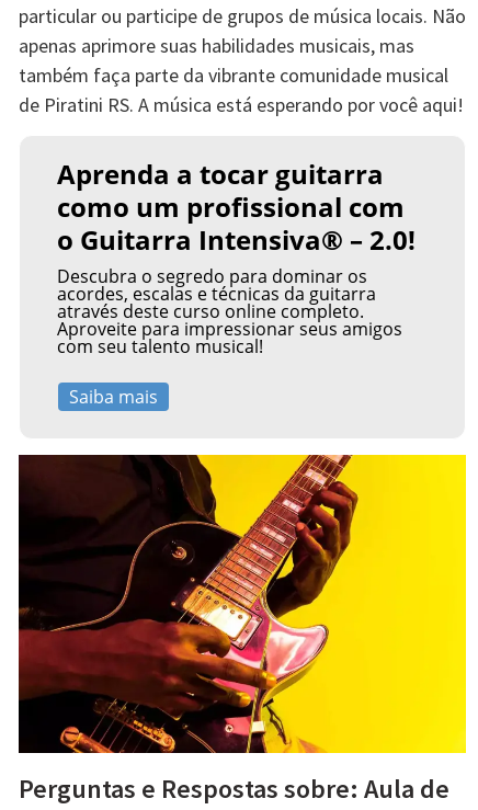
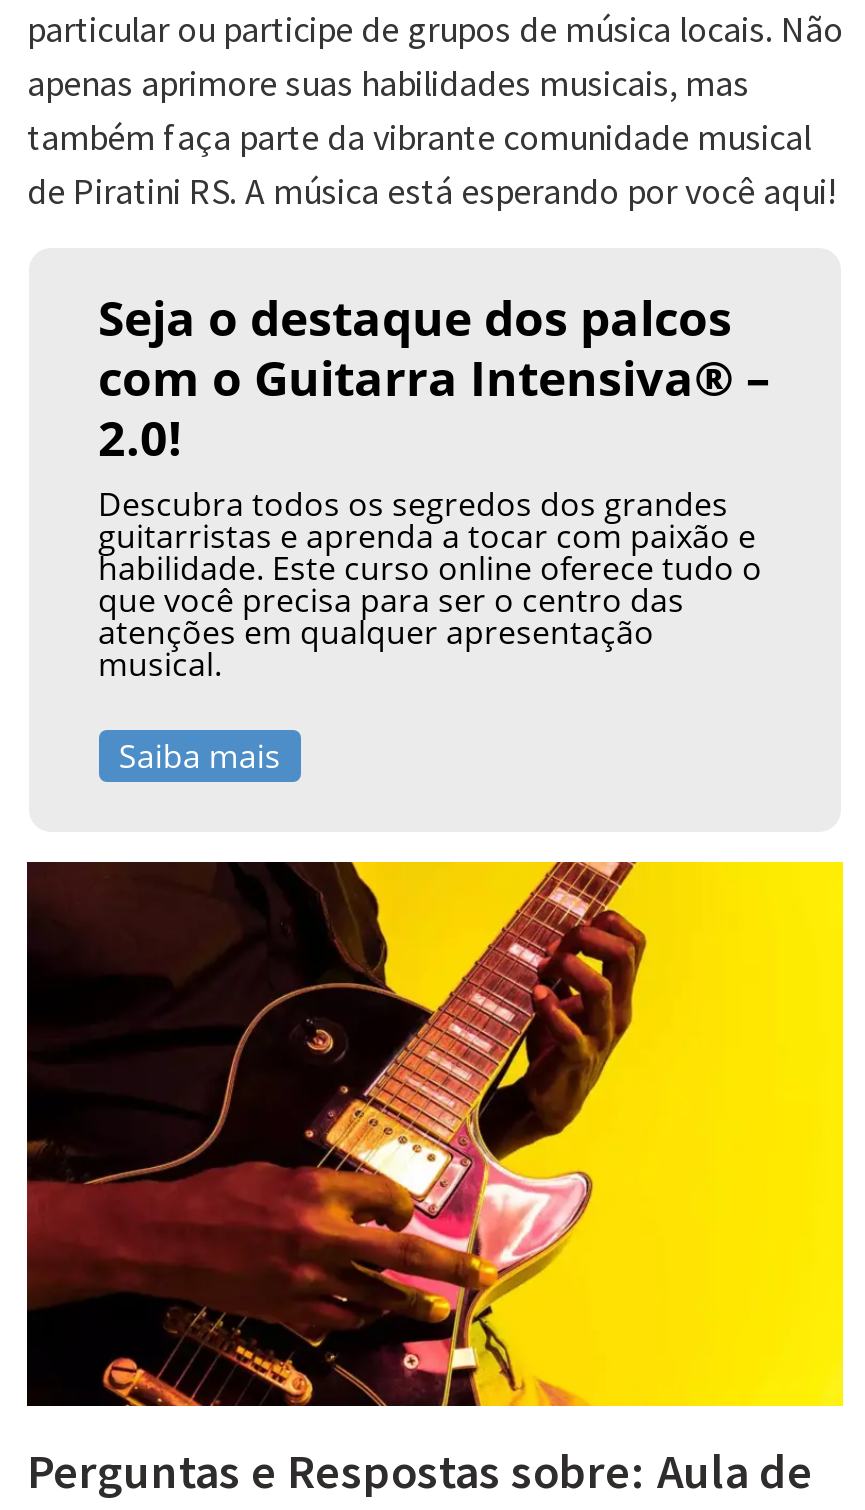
- Aprenda a tocar guitarra
- como um profissional com
- o Guitarra Intensiva® – 2.0!
- Descubra o segredo para dominar os
- acordes, escalas e técnicas da guitarra
- através deste curso online completo.
- Aproveite para impressionar seus amigos
- com seu talento musical!
+ Seja o destaque dos palcos
+ com o Guitarra Intensiva® –
+ 2.0!
+ Descubra todos os segredos dos grandes
+ guitarristas e aprenda a tocar com paixão e
+ habilidade. Este curso online oferece tudo o
+ que você precisa para ser o centro das
+ atenções em qualquer apresentação
+ musical.
